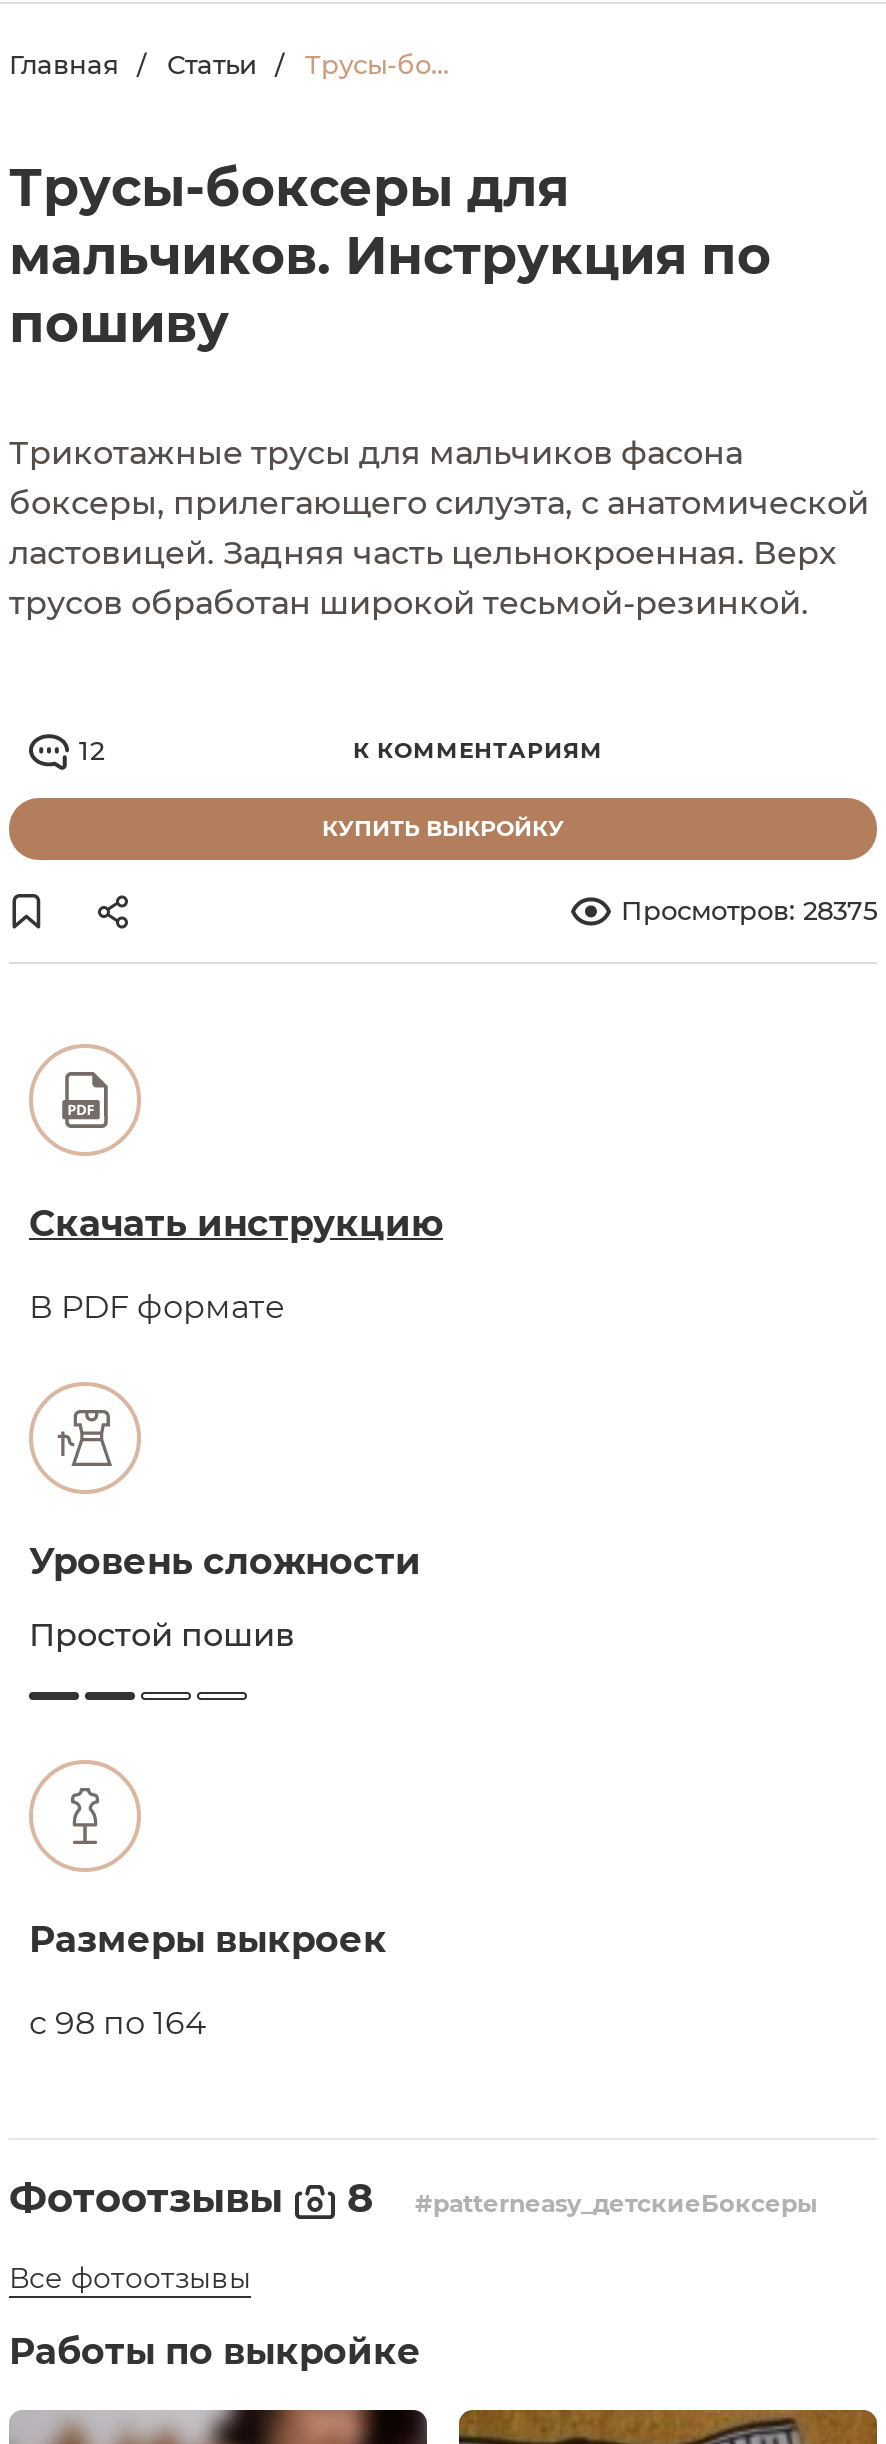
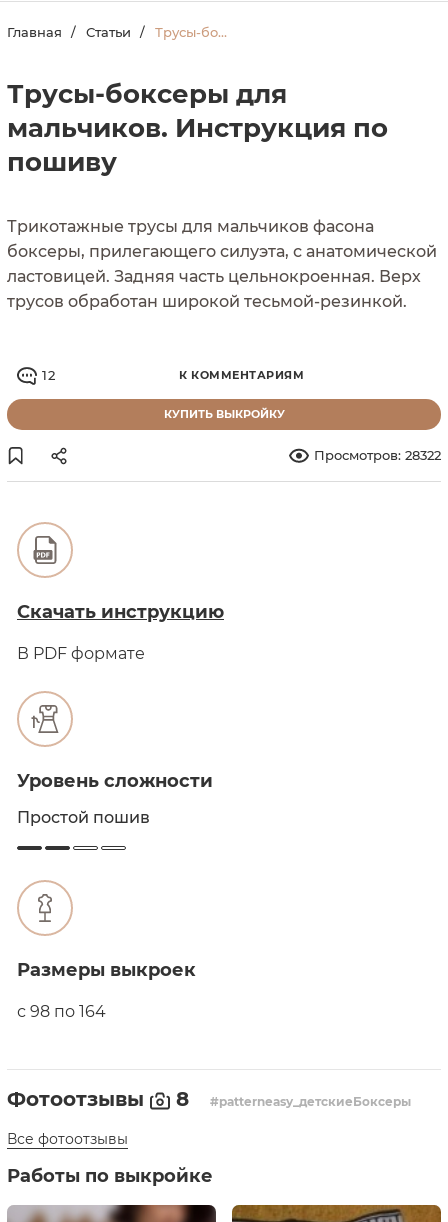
- Просмотров: 28375
+ Просмотров: 28322
